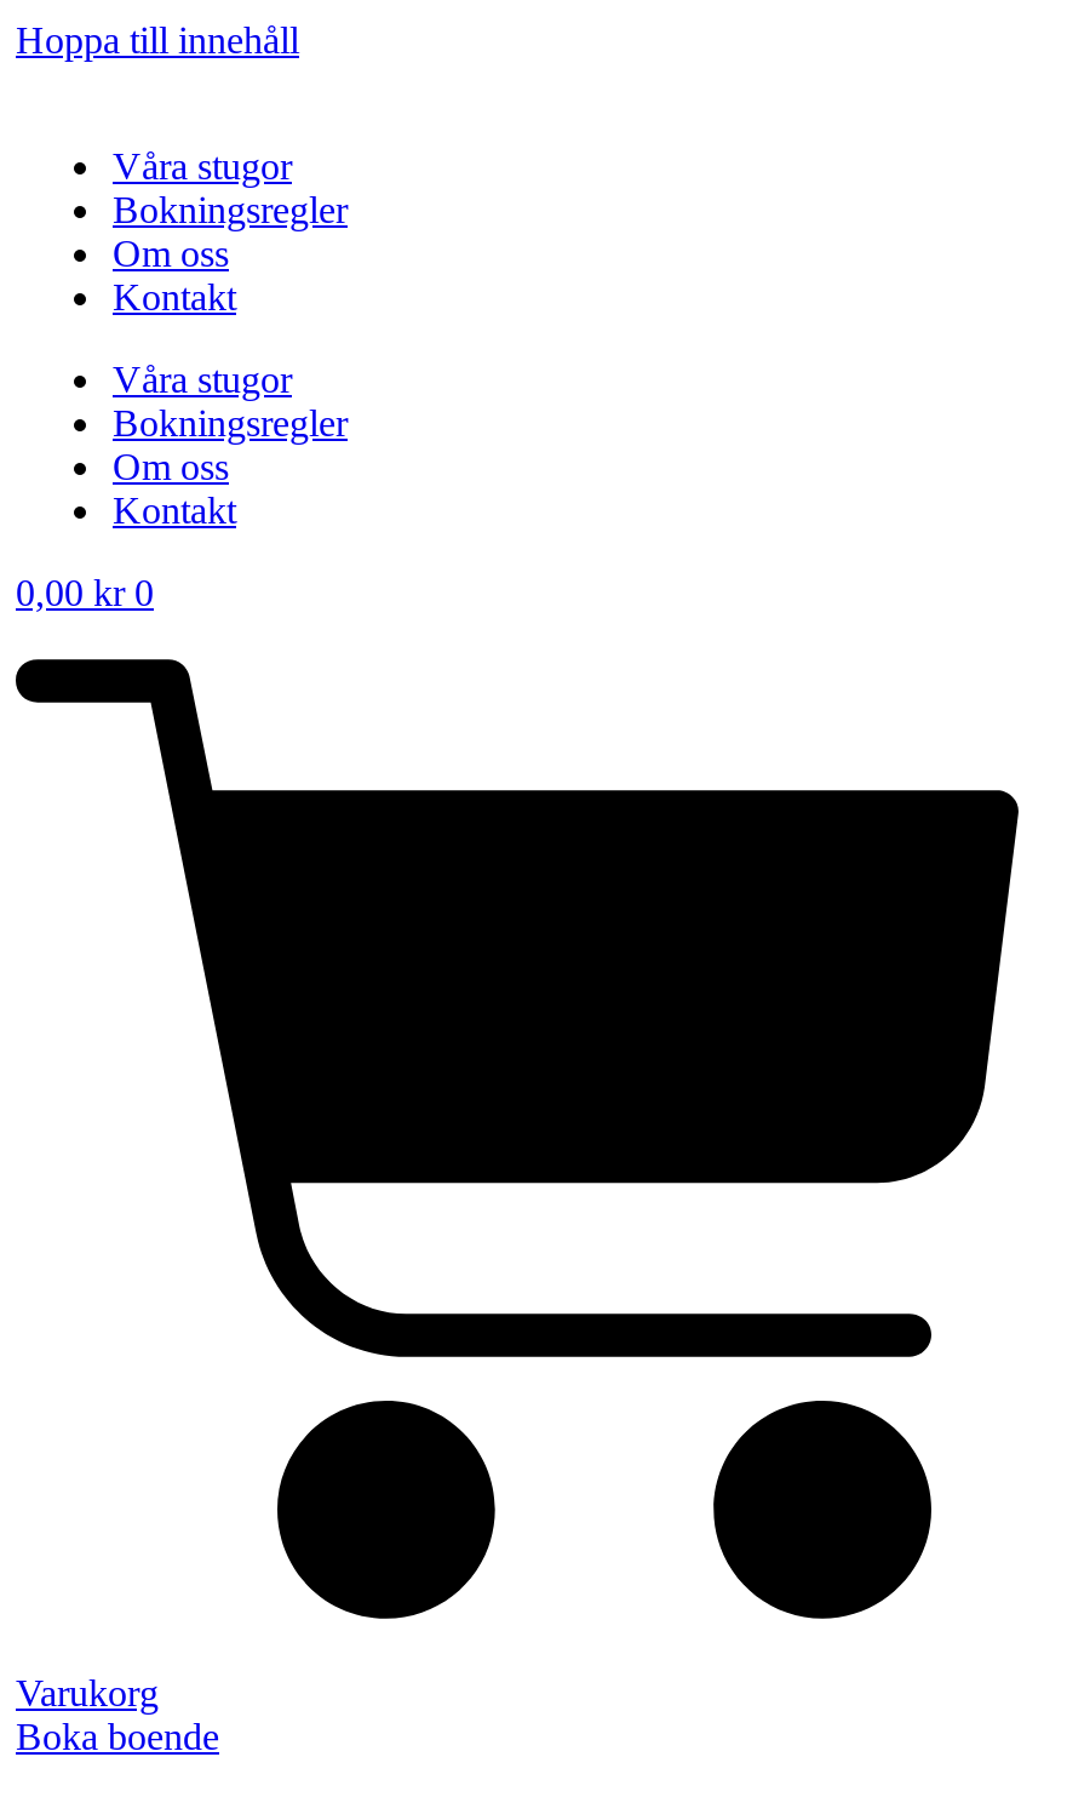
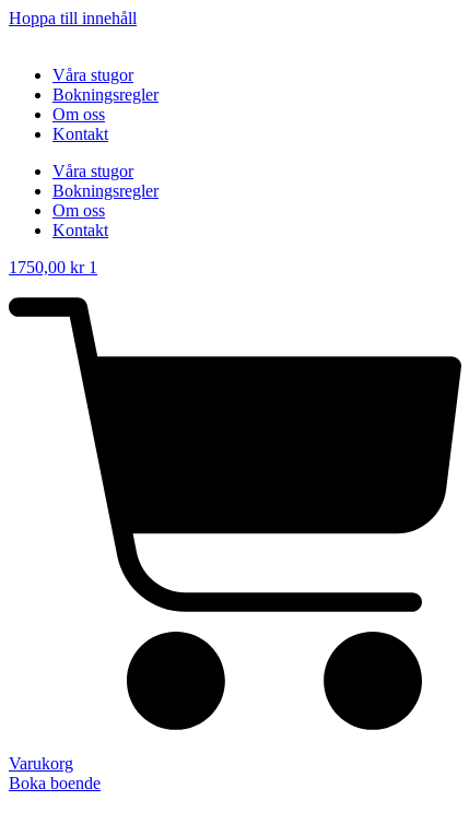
- 0,00 kr 0
+ 1750,00 kr 1
